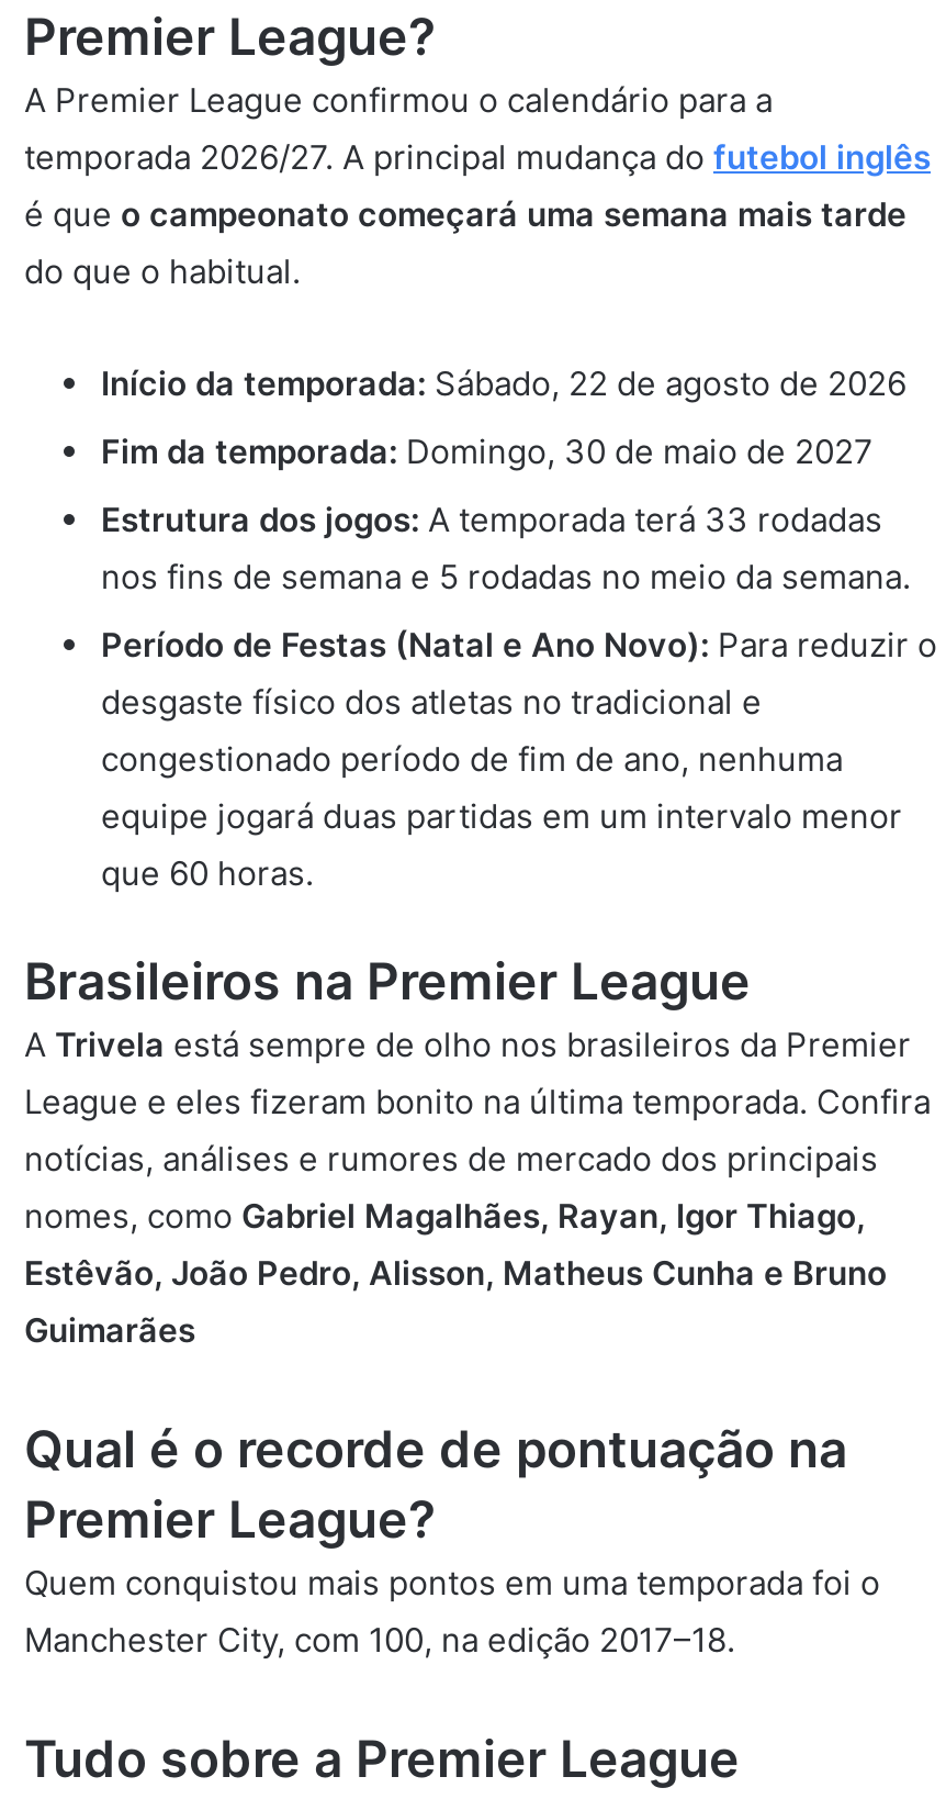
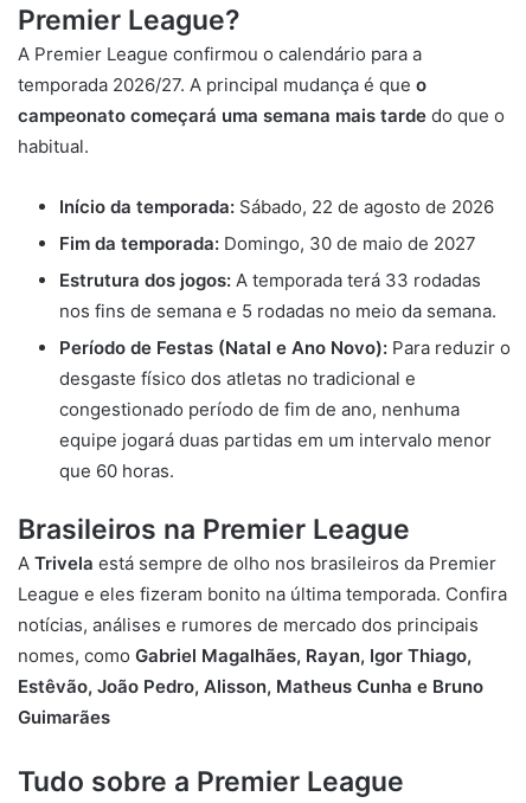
- temporada 2026/27. A principal mudança do futebol inglês
- é que o campeonato começará uma semana mais tarde
- do que o habitual.
+ temporada 2026/27. A principal mudança é que o
+ campeonato começará uma semana mais tarde do que o
+ habitual.

- Qual é o recorde de pontuação na
- Premier League?
- Quem conquistou mais pontos em uma temporada foi o
- Manchester City, com 100, na edição 2017–18.
